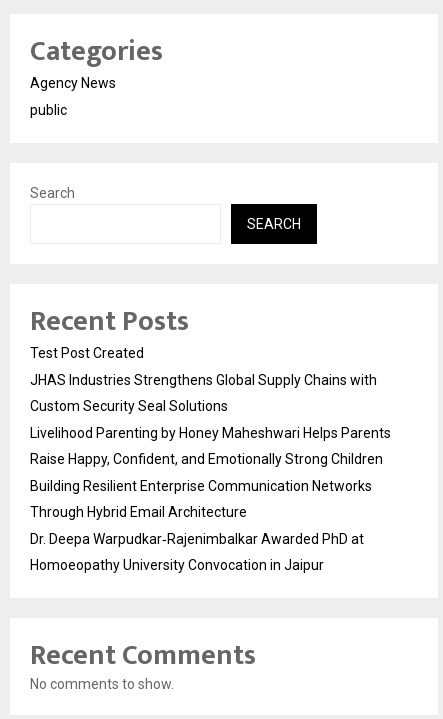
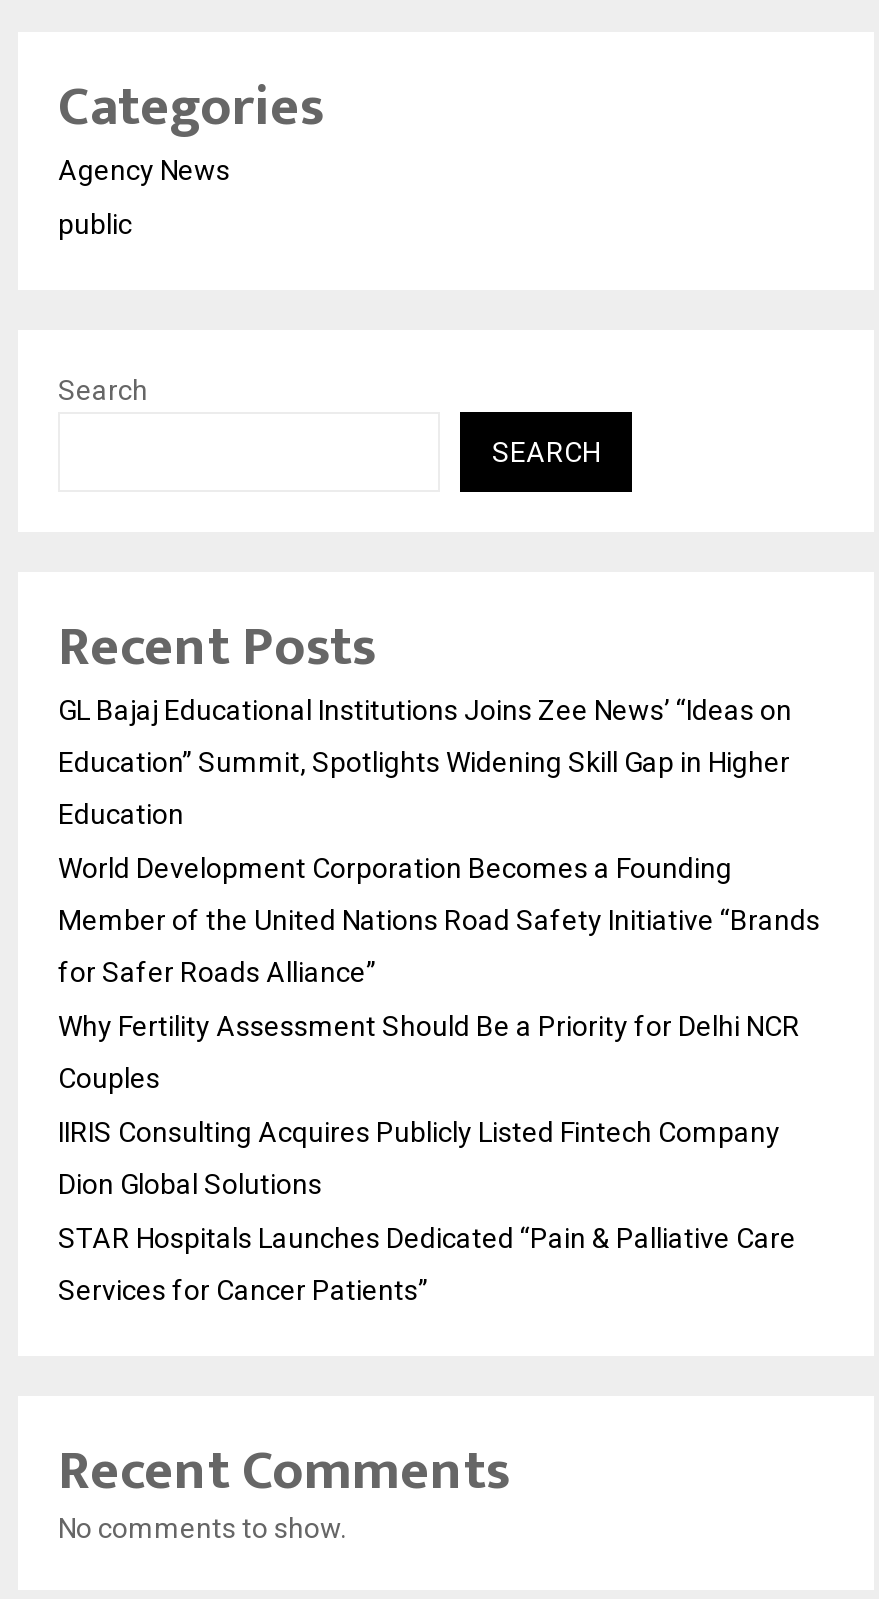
- Test Post Created
- JHAS Industries Strengthens Global Supply Chains with
- Custom Security Seal Solutions
- Livelihood Parenting by Honey Maheshwari Helps Parents
- Raise Happy, Confident, and Emotionally Strong Children
- Building Resilient Enterprise Communication Networks
- Through Hybrid Email Architecture
- Dr. Deepa Warpudkar‑Rajenimbalkar Awarded PhD at
- Homoeopathy University Convocation in Jaipur
+ GL Bajaj Educational Institutions Joins Zee News’ “Ideas on
+ Education” Summit, Spotlights Widening Skill Gap in Higher
+ Education
+ World Development Corporation Becomes a Founding
+ Member of the United Nations Road Safety Initiative “Brands
+ for Safer Roads Alliance”
+ Why Fertility Assessment Should Be a Priority for Delhi NCR
+ Couples
+ IIRIS Consulting Acquires Publicly Listed Fintech Company
+ Dion Global Solutions
+ STAR Hospitals Launches Dedicated “Pain & Palliative Care
+ Services for Cancer Patients”
